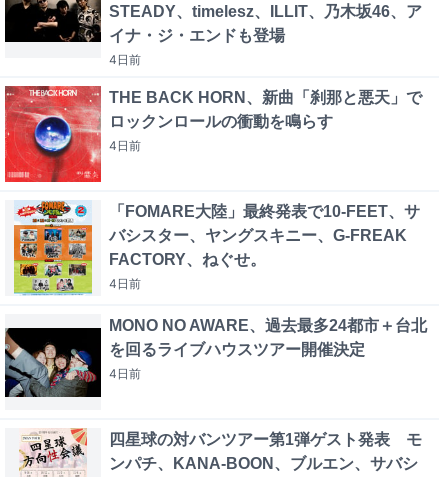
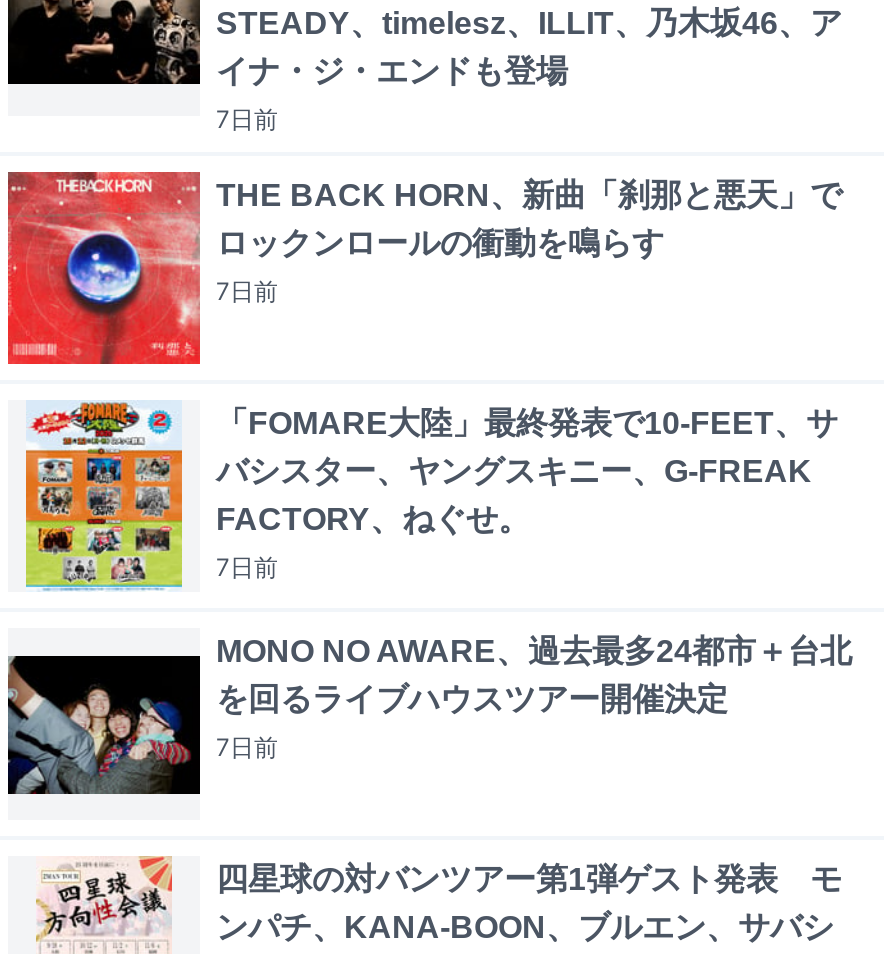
- 4日前
+ 7日前

- 4日前
+ 7日前

- 4日前
+ 7日前

- 4日前
+ 7日前
